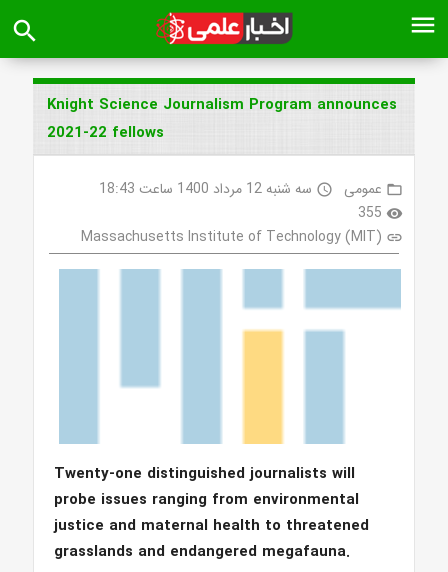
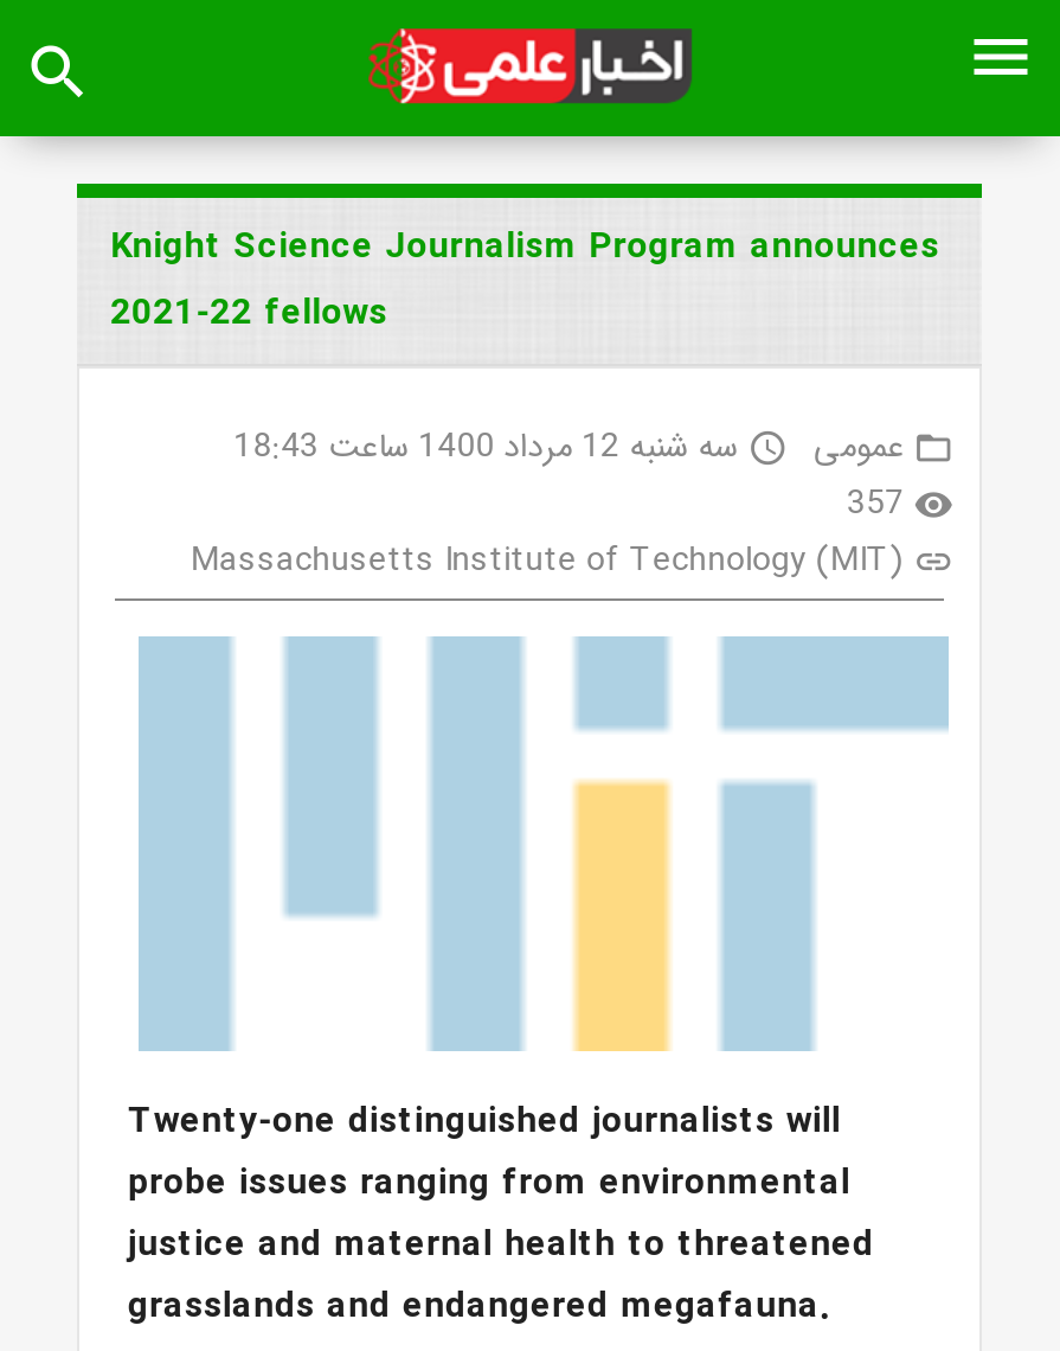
- 355
+ 357
